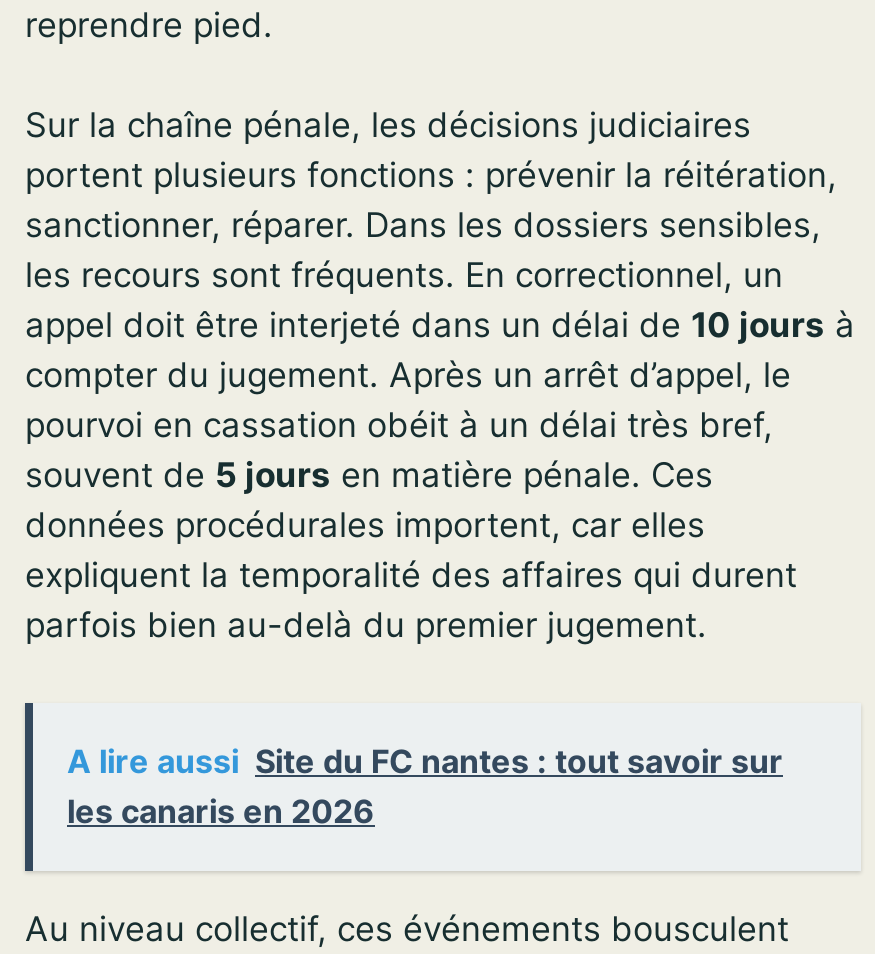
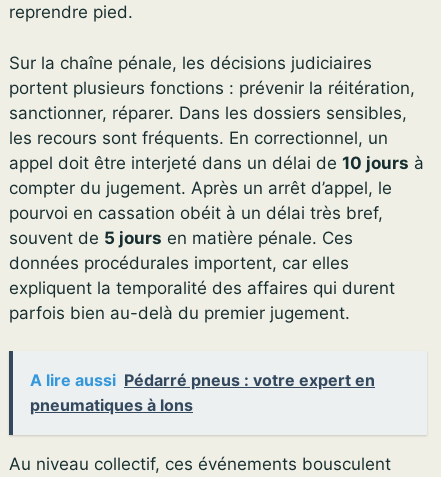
- A lire aussi Site du FC nantes : tout savoir sur
- les canaris en 2026
+ A lire aussi Pédarré pneus : votre expert en
+ pneumatiques à lons
